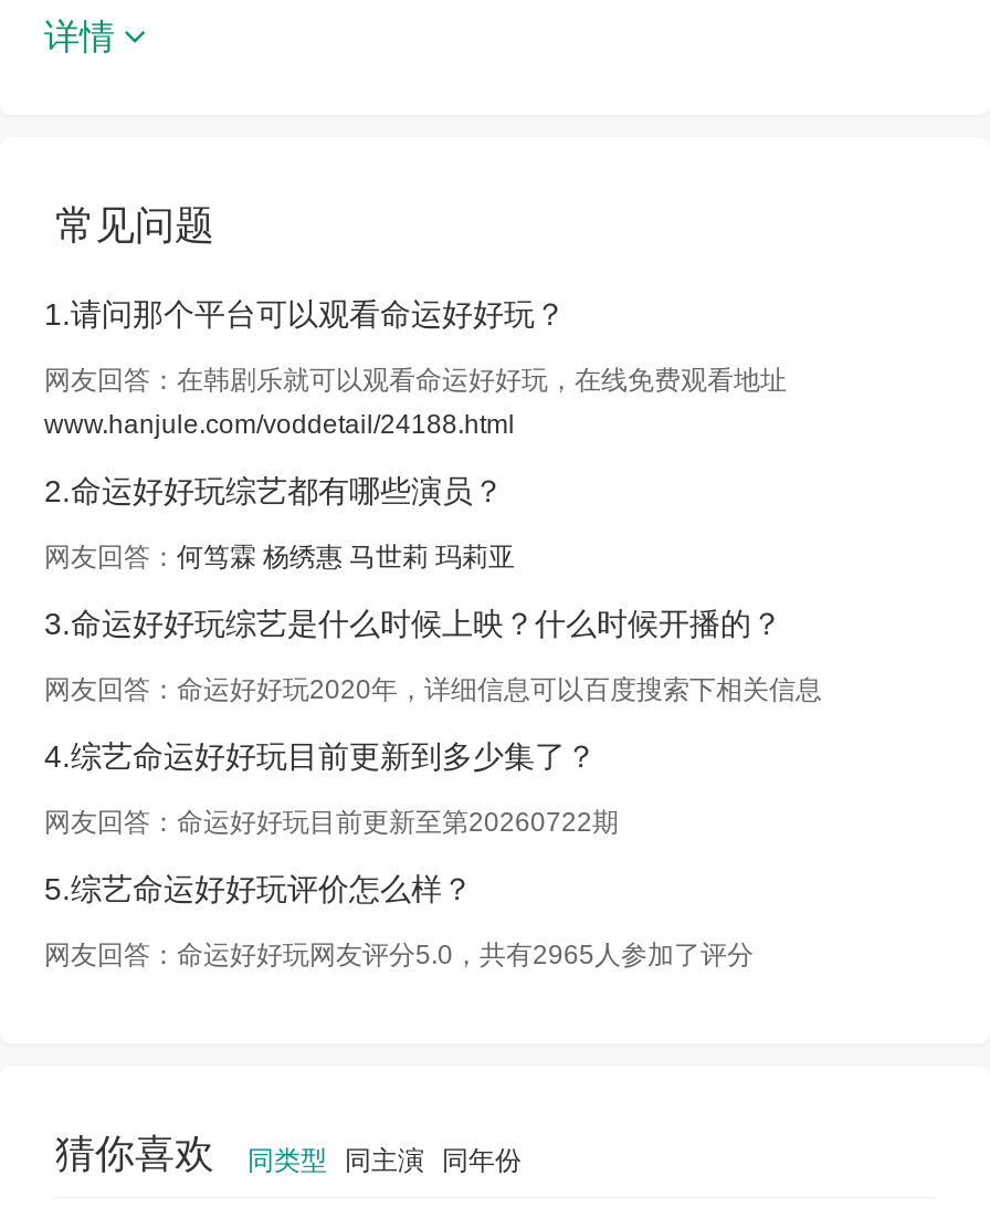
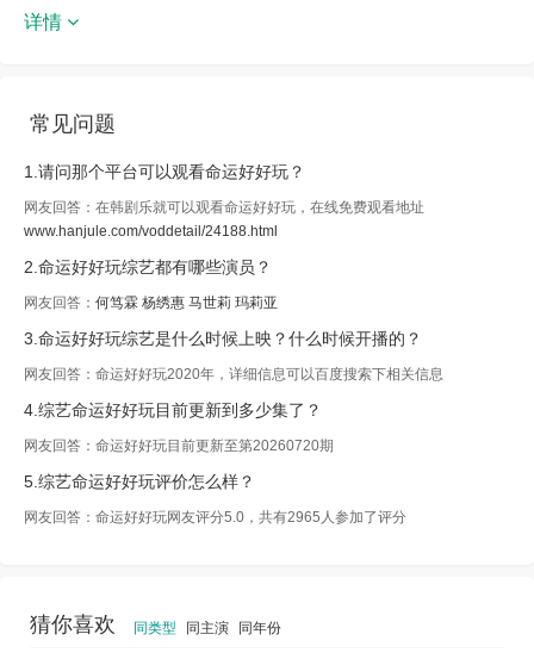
- 网友回答：命运好好玩目前更新至第20260722期
+ 网友回答：命运好好玩目前更新至第20260720期
